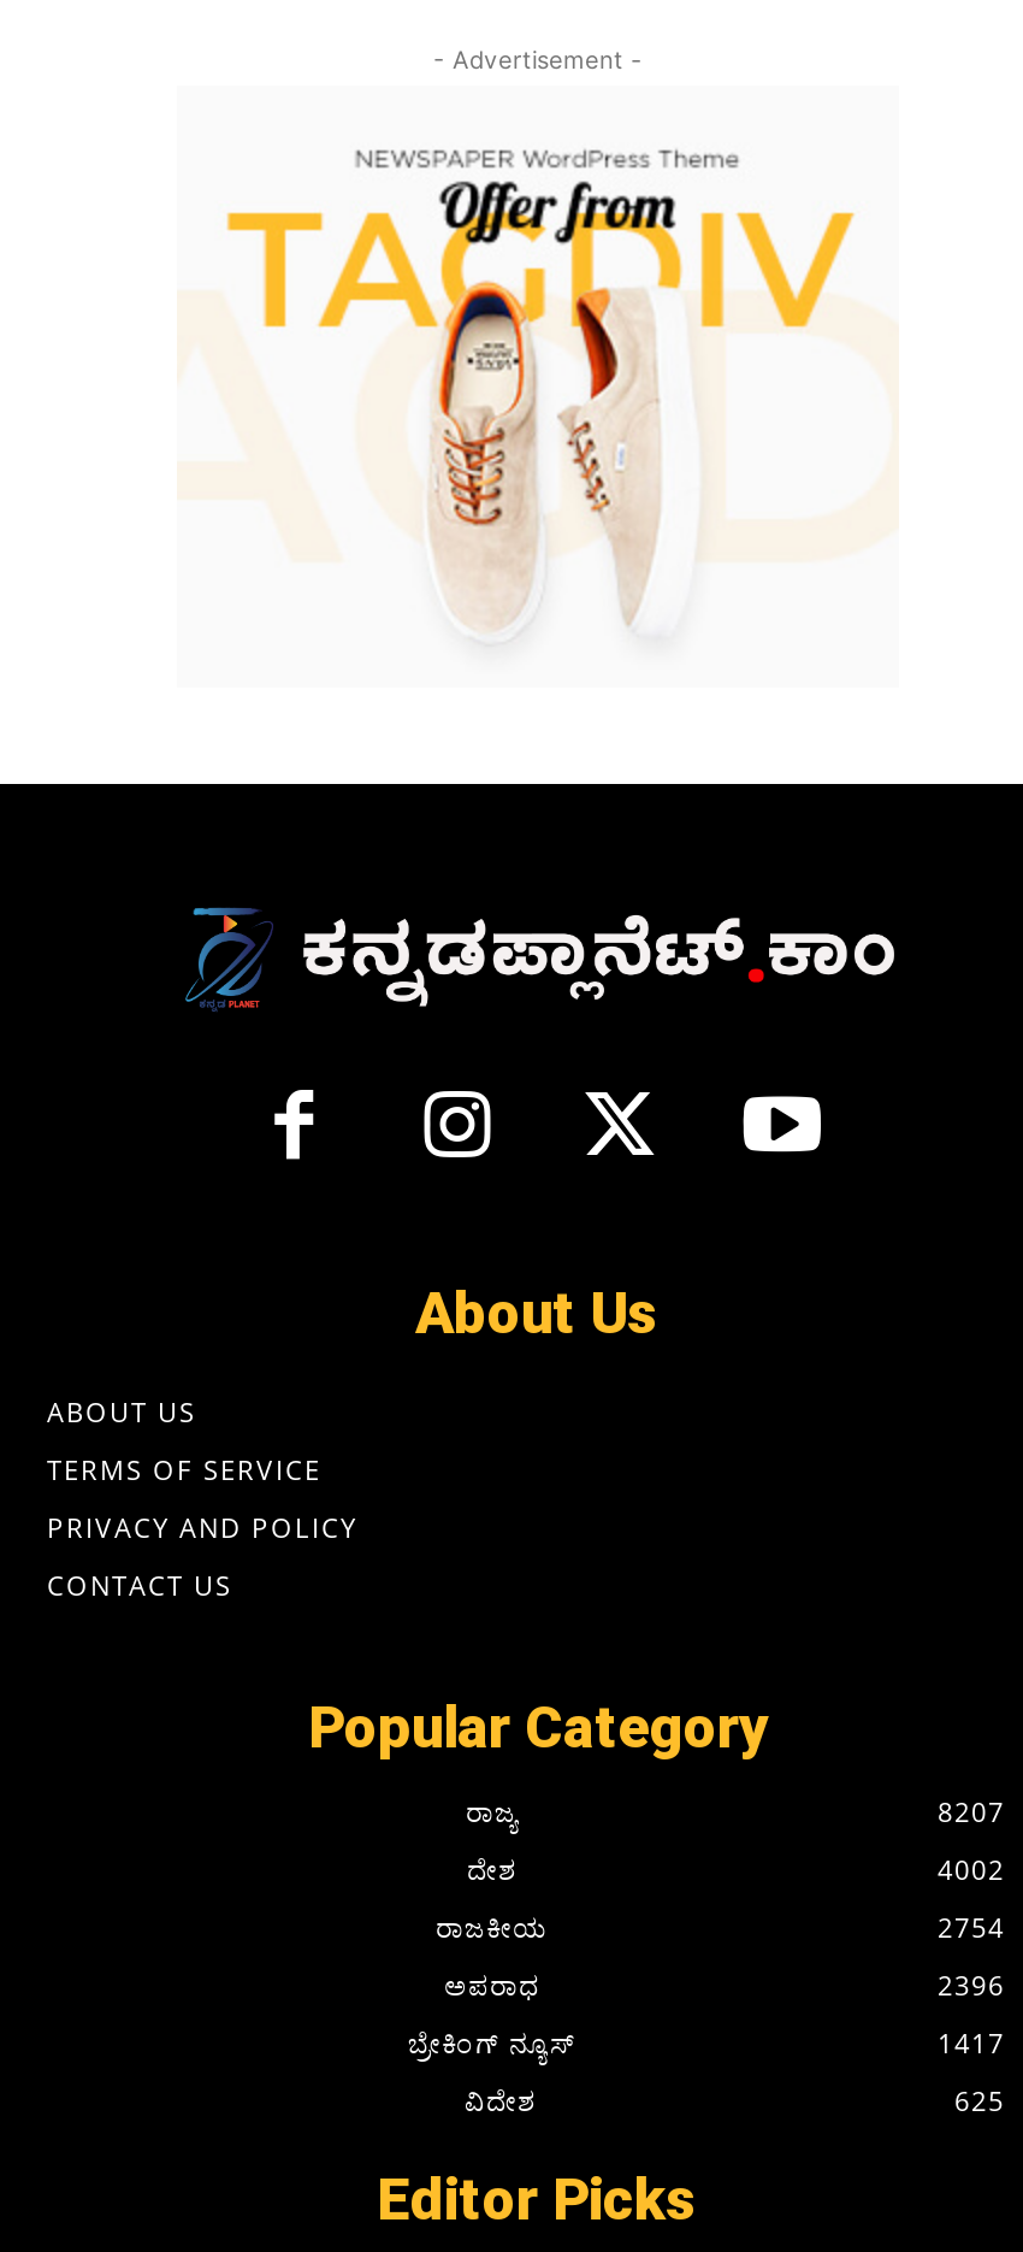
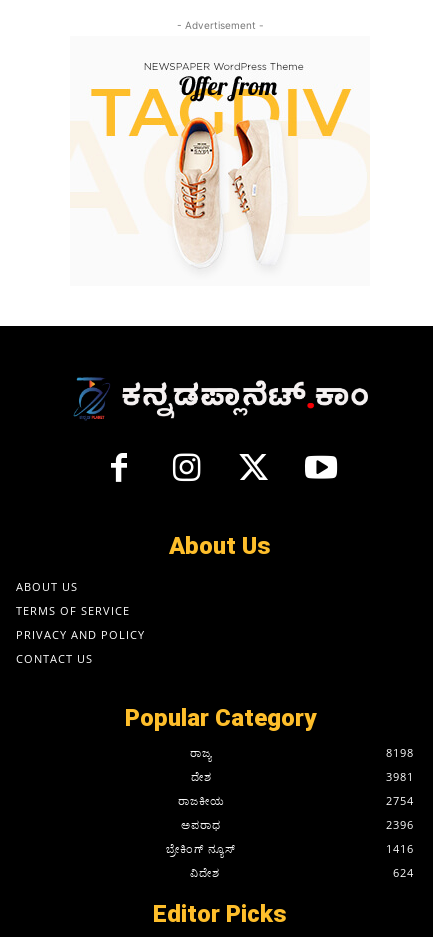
- 8207
+ 8198

- 4002
+ 3981

- 1417
+ 1416

- 625
+ 624
